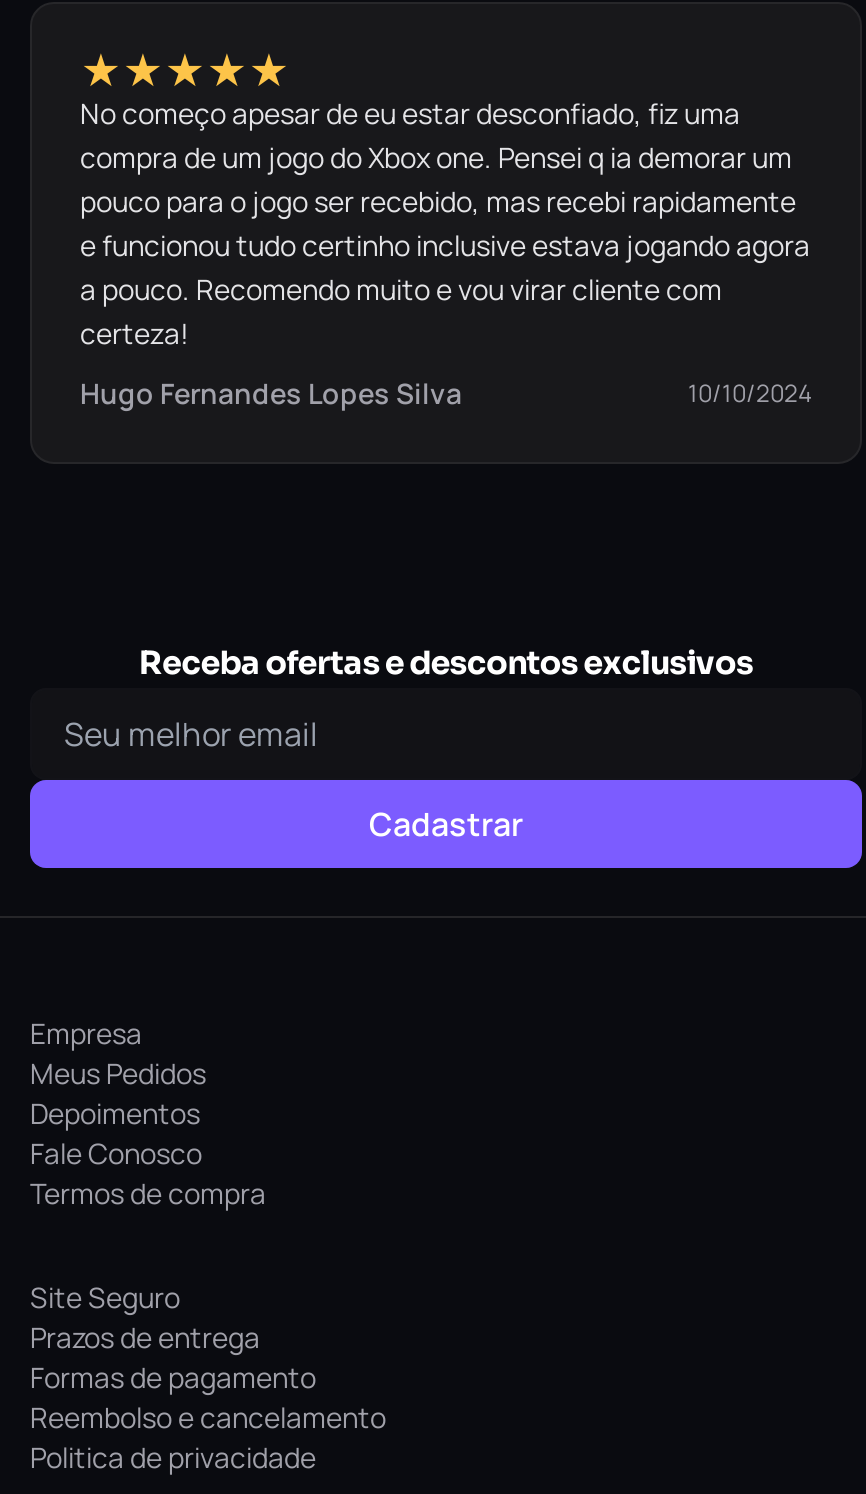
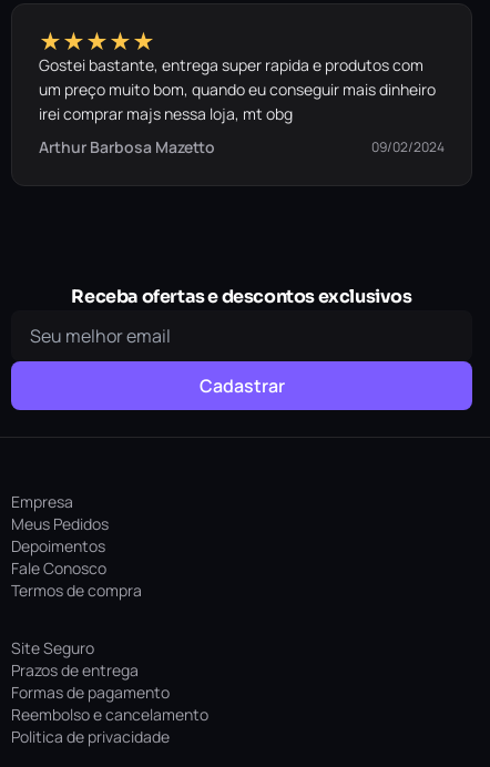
- No começo apesar de eu estar desconfiado, fiz uma
- compra de um jogo do Xbox one. Pensei q ia demorar um
- pouco para o jogo ser recebido, mas recebi rapidamente
- e funcionou tudo certinho inclusive estava jogando agora
- a pouco. Recomendo muito e vou virar cliente com
- certeza!
+ Gostei bastante, entrega super rapida e produtos com
+ um preço muito bom, quando eu conseguir mais dinheiro
+ irei comprar majs nessa loja, mt obg

- Hugo Fernandes Lopes Silva
- 10/10/2024
+ Arthur Barbosa Mazetto
+ 09/02/2024
